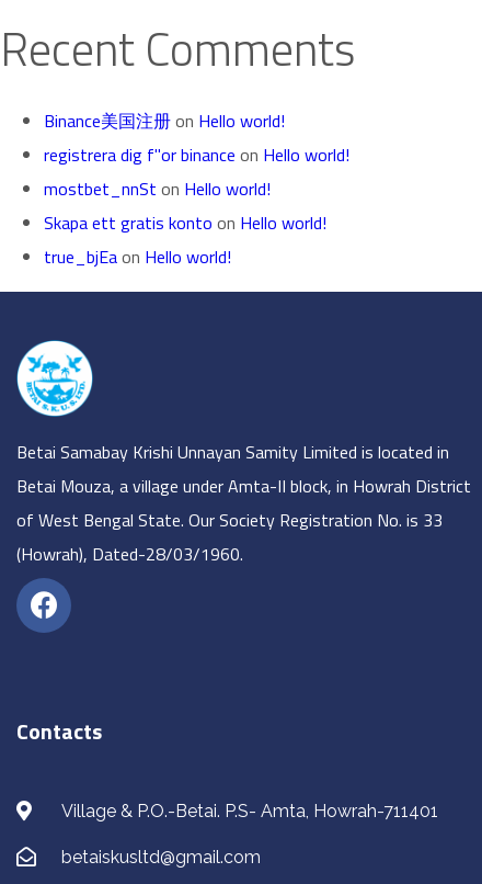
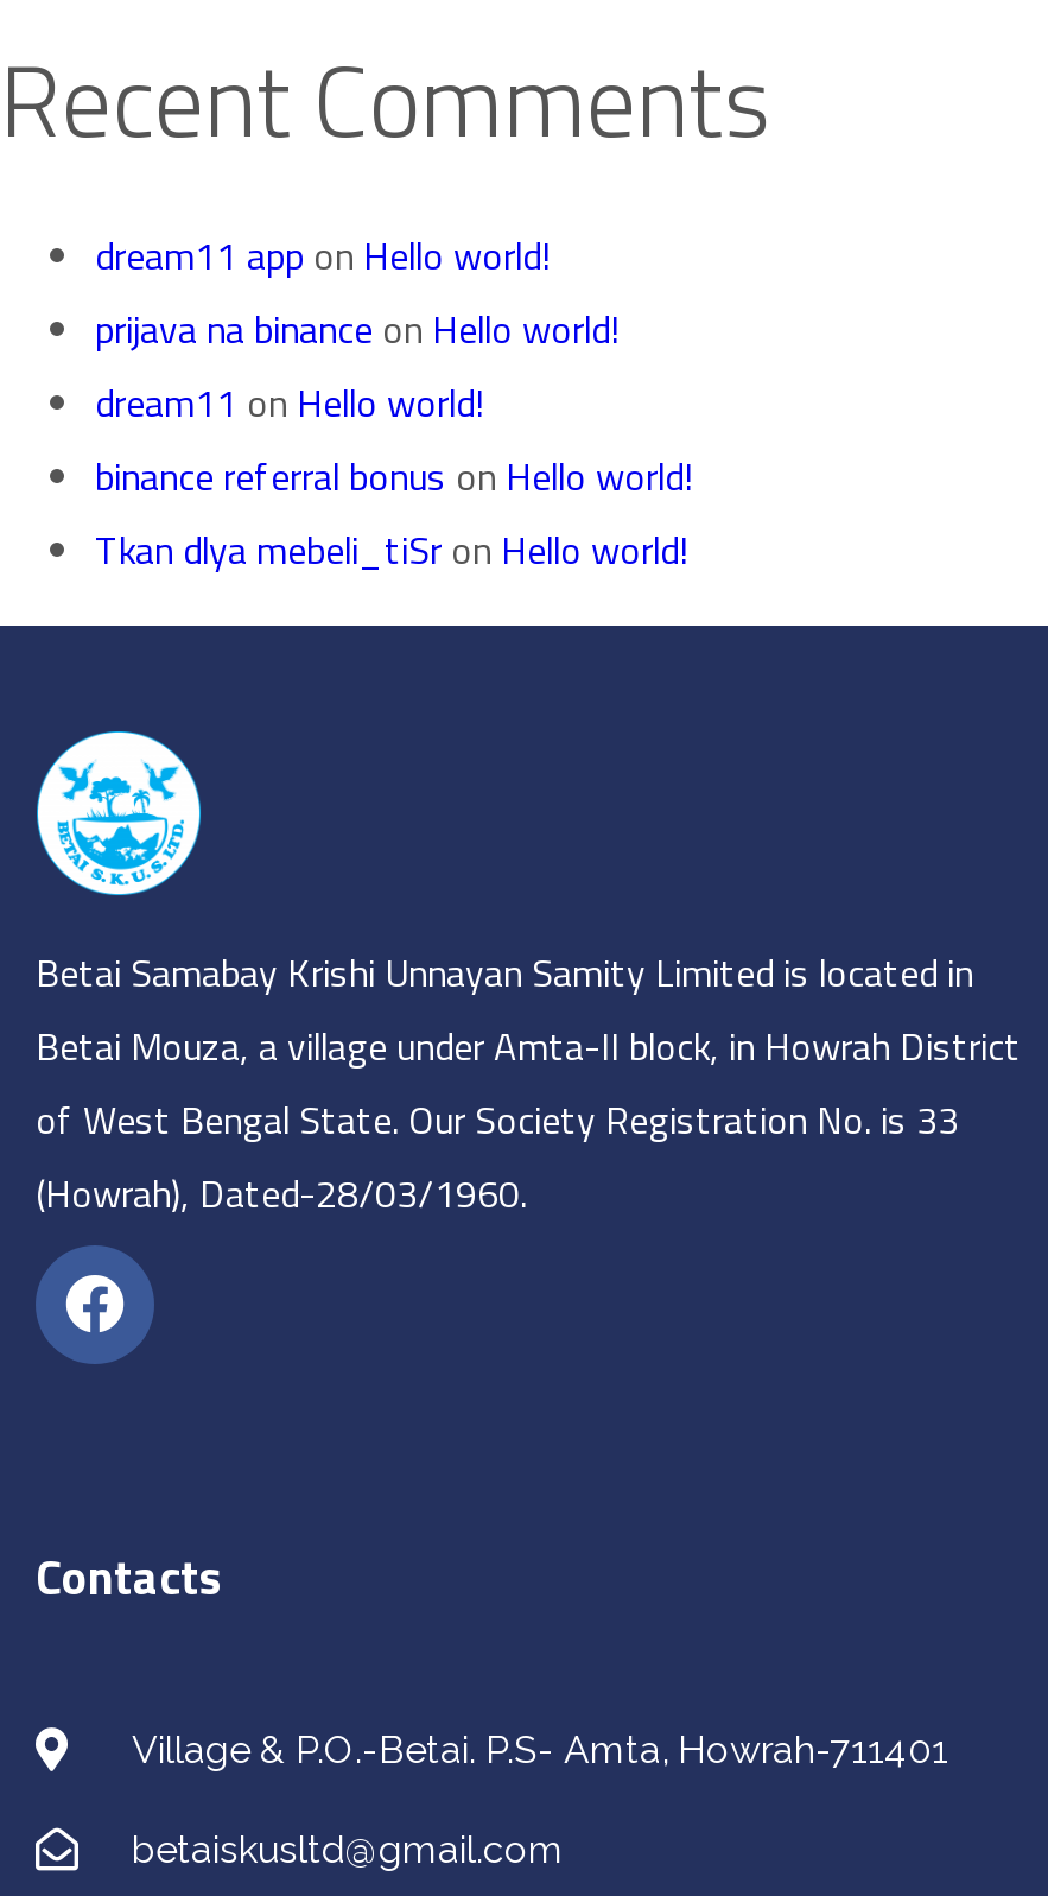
- Binance美国注册on Hello world!
- registrera dig f"or binance on Hello world!
- mostbet_nnSt on Hello world!
- Skapa ett gratis konto on Hello world!
- true_bjEa on Hello world!
+ dream11 app on Hello world!
+ prijava na binance on Hello world!
+ dream11 on Hello world!
+ binance referral bonus on Hello world!
+ Tkan dlya mebeli_tiSr on Hello world!
